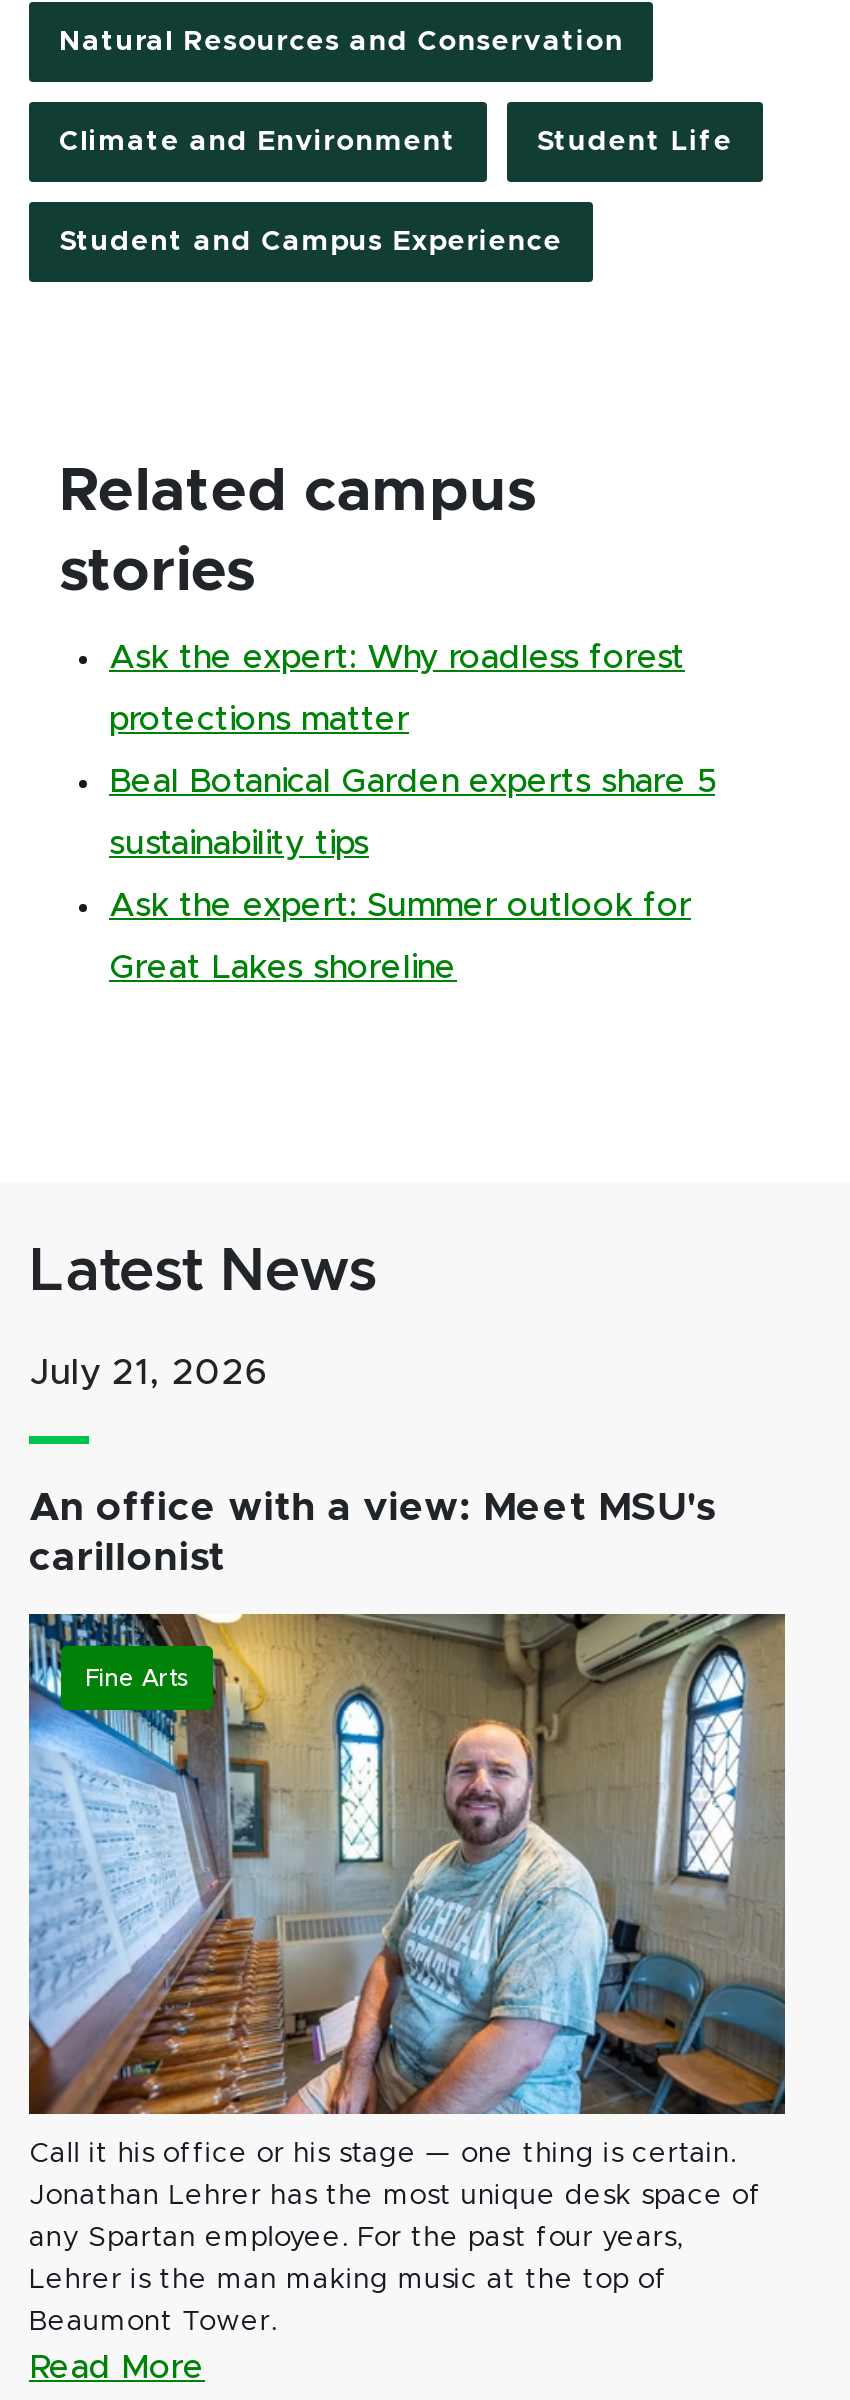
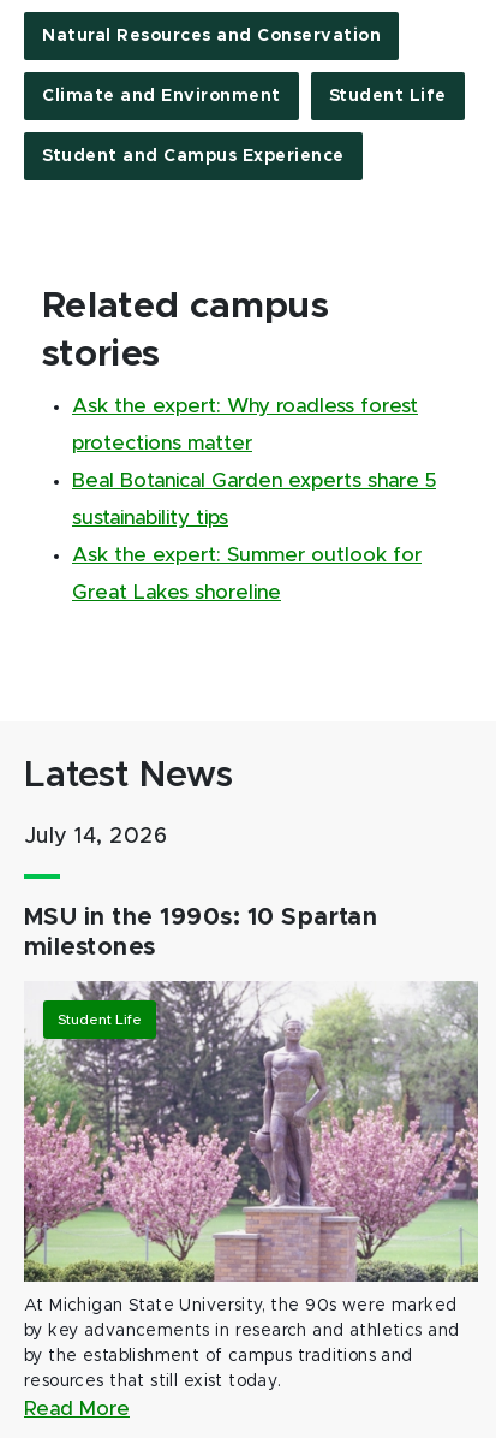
- [image]
- July 21, 2026
- An office with a view: Meet MSU's
- carillonist
- Fine Arts
+ [image]
+ July 14, 2026
+ MSU in the 1990s: 10 Spartan
+ milestones
+ Student Life

- Call it his office or his stage — one thing is certain.
- Jonathan Lehrer has the most unique desk space of
- any Spartan employee. For the past four years,
- Lehrer is the man making music at the top of
- Beaumont Tower.
+ At Michigan State University, the 90s were marked
+ by key advancements in research and athletics and
+ by the establishment of campus traditions and
+ resources that still exist today.
